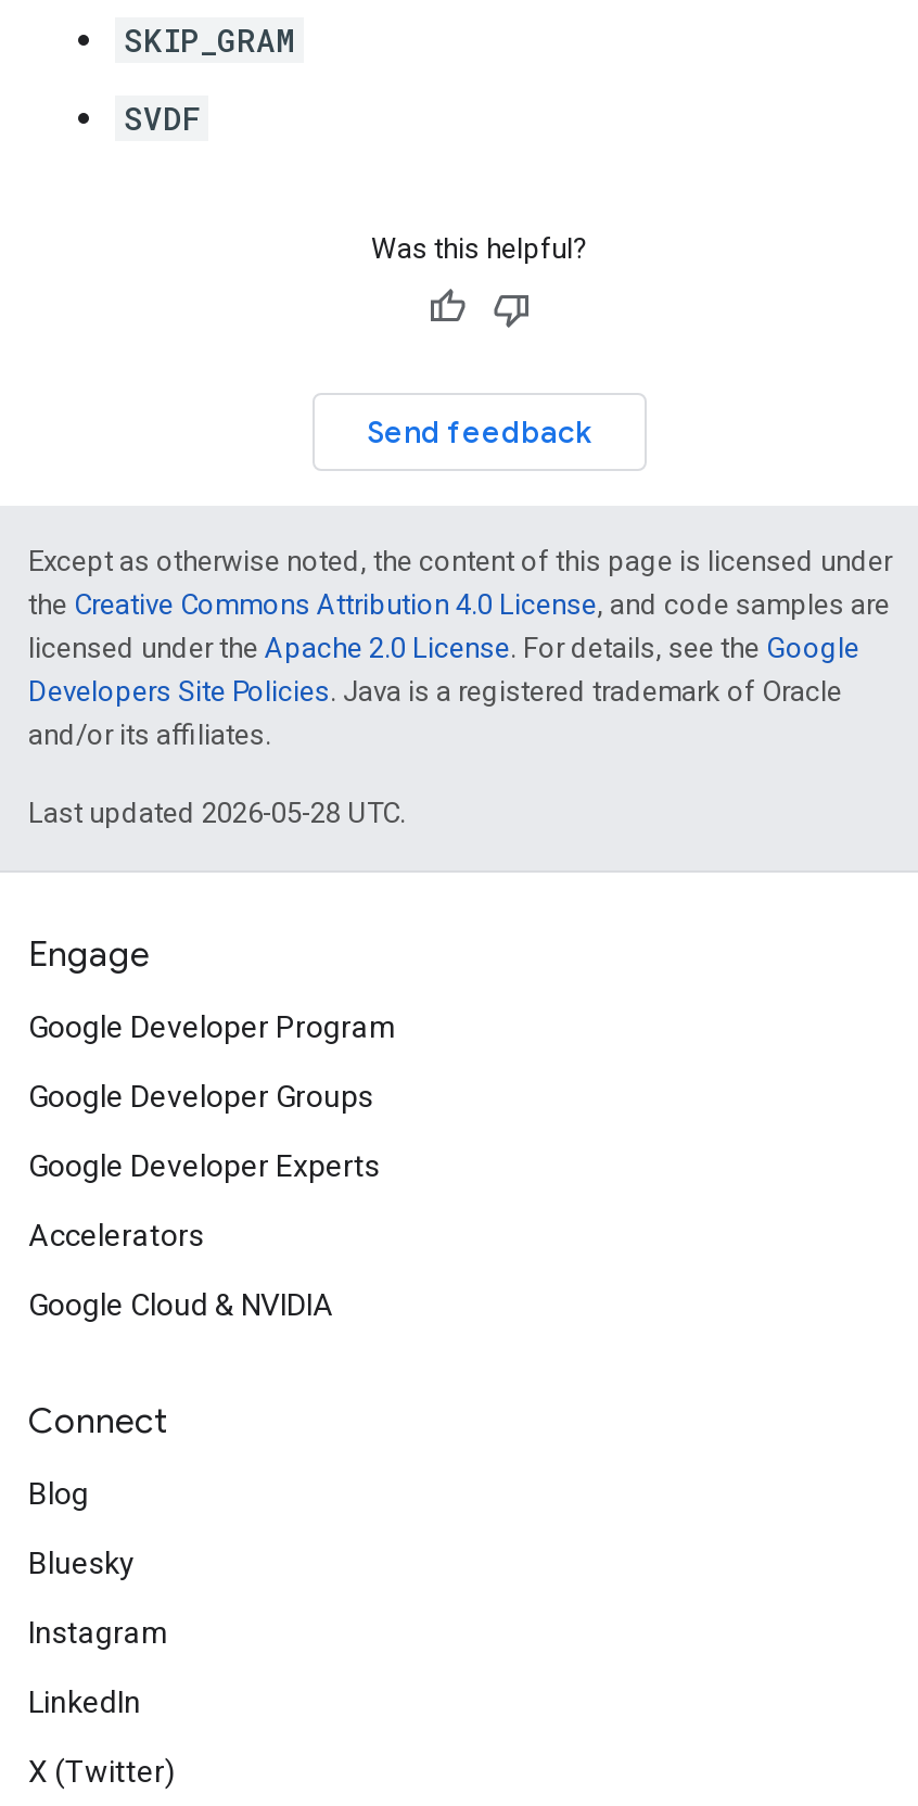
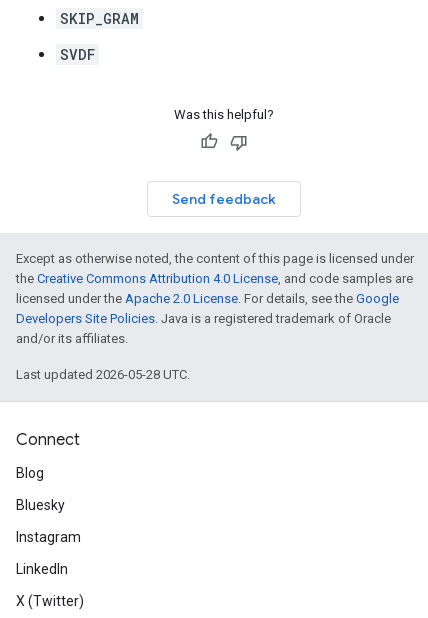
- Engage
- Google Developer Program
- Google Developer Groups
- Google Developer Experts
- Accelerators
- Google Cloud & NVIDIA
